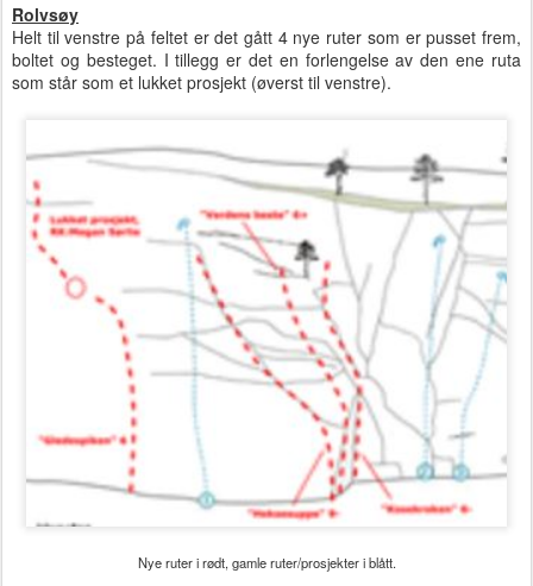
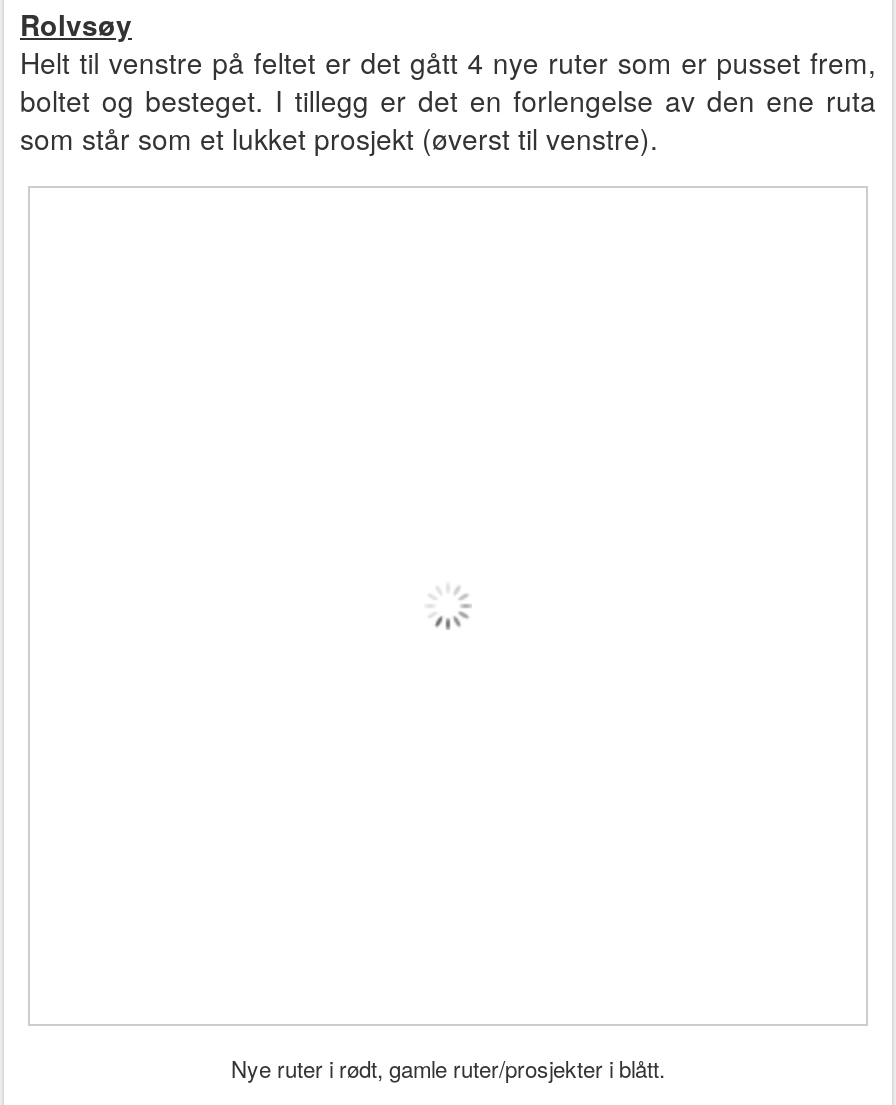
- [image]
